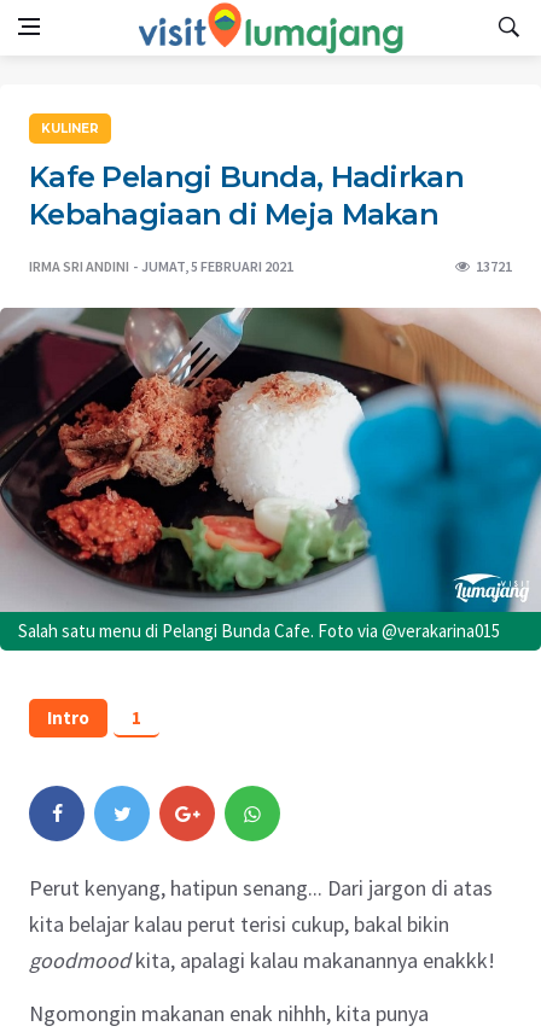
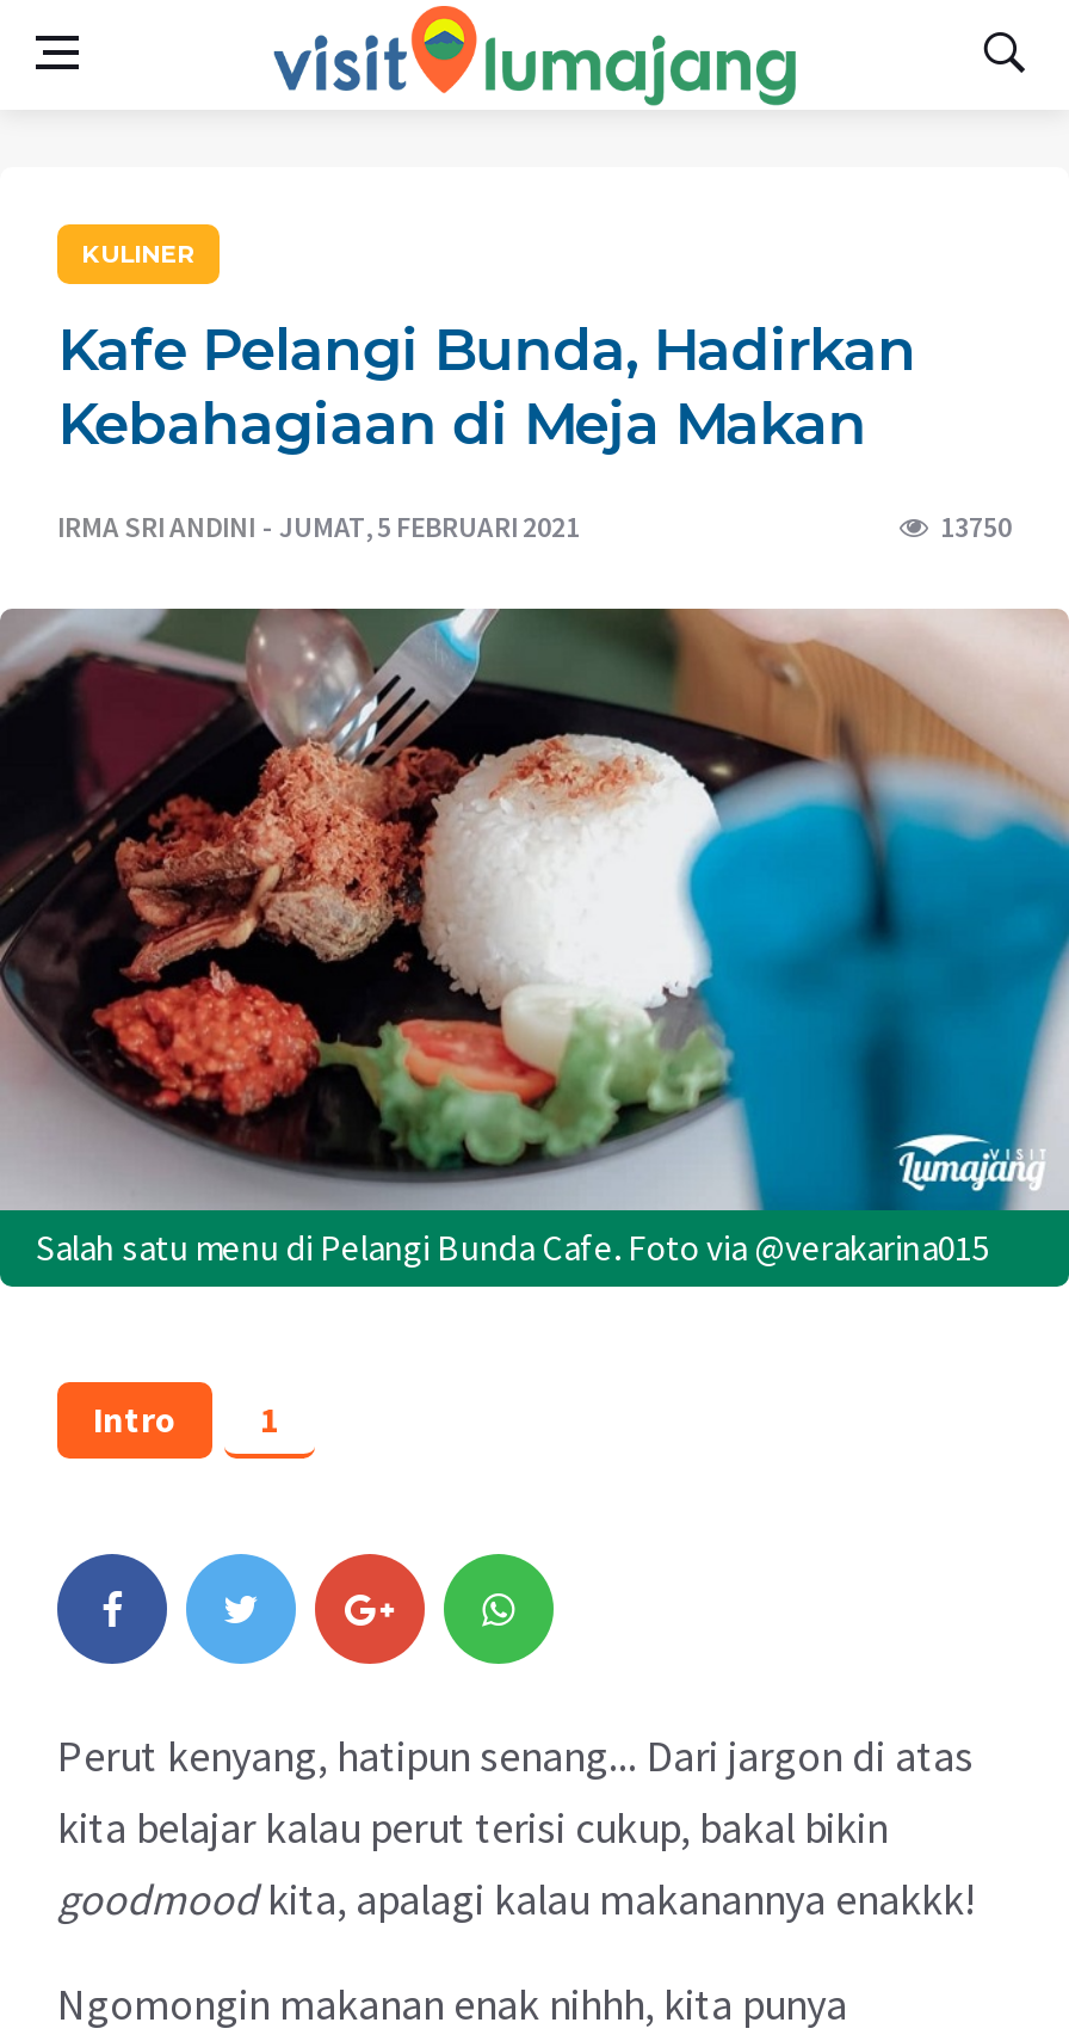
- 13721
+ 13750
